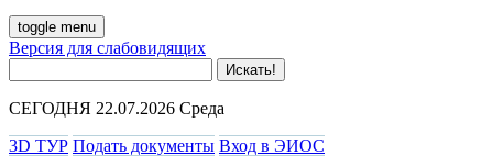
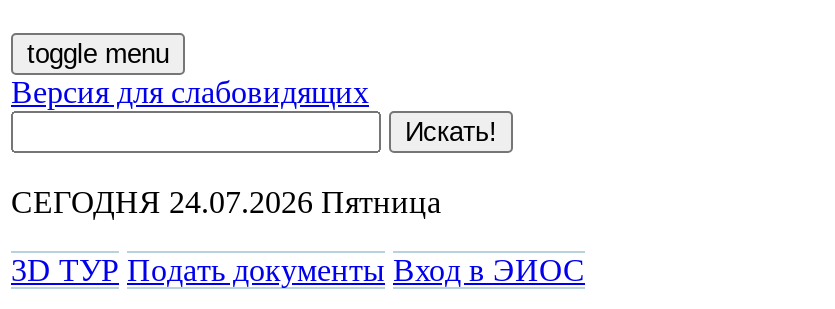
- СЕГОДНЯ 22.07.2026 Среда
+ СЕГОДНЯ 24.07.2026 Пятница
